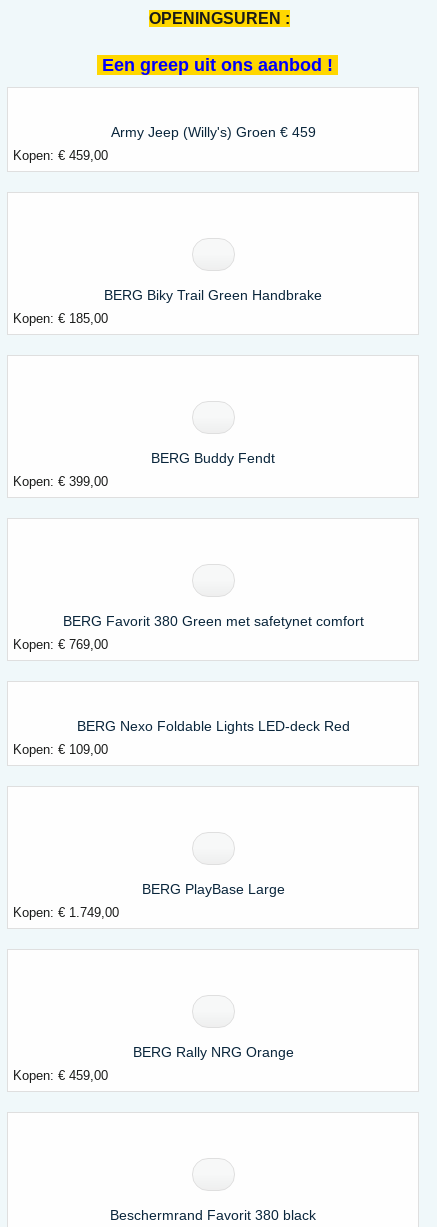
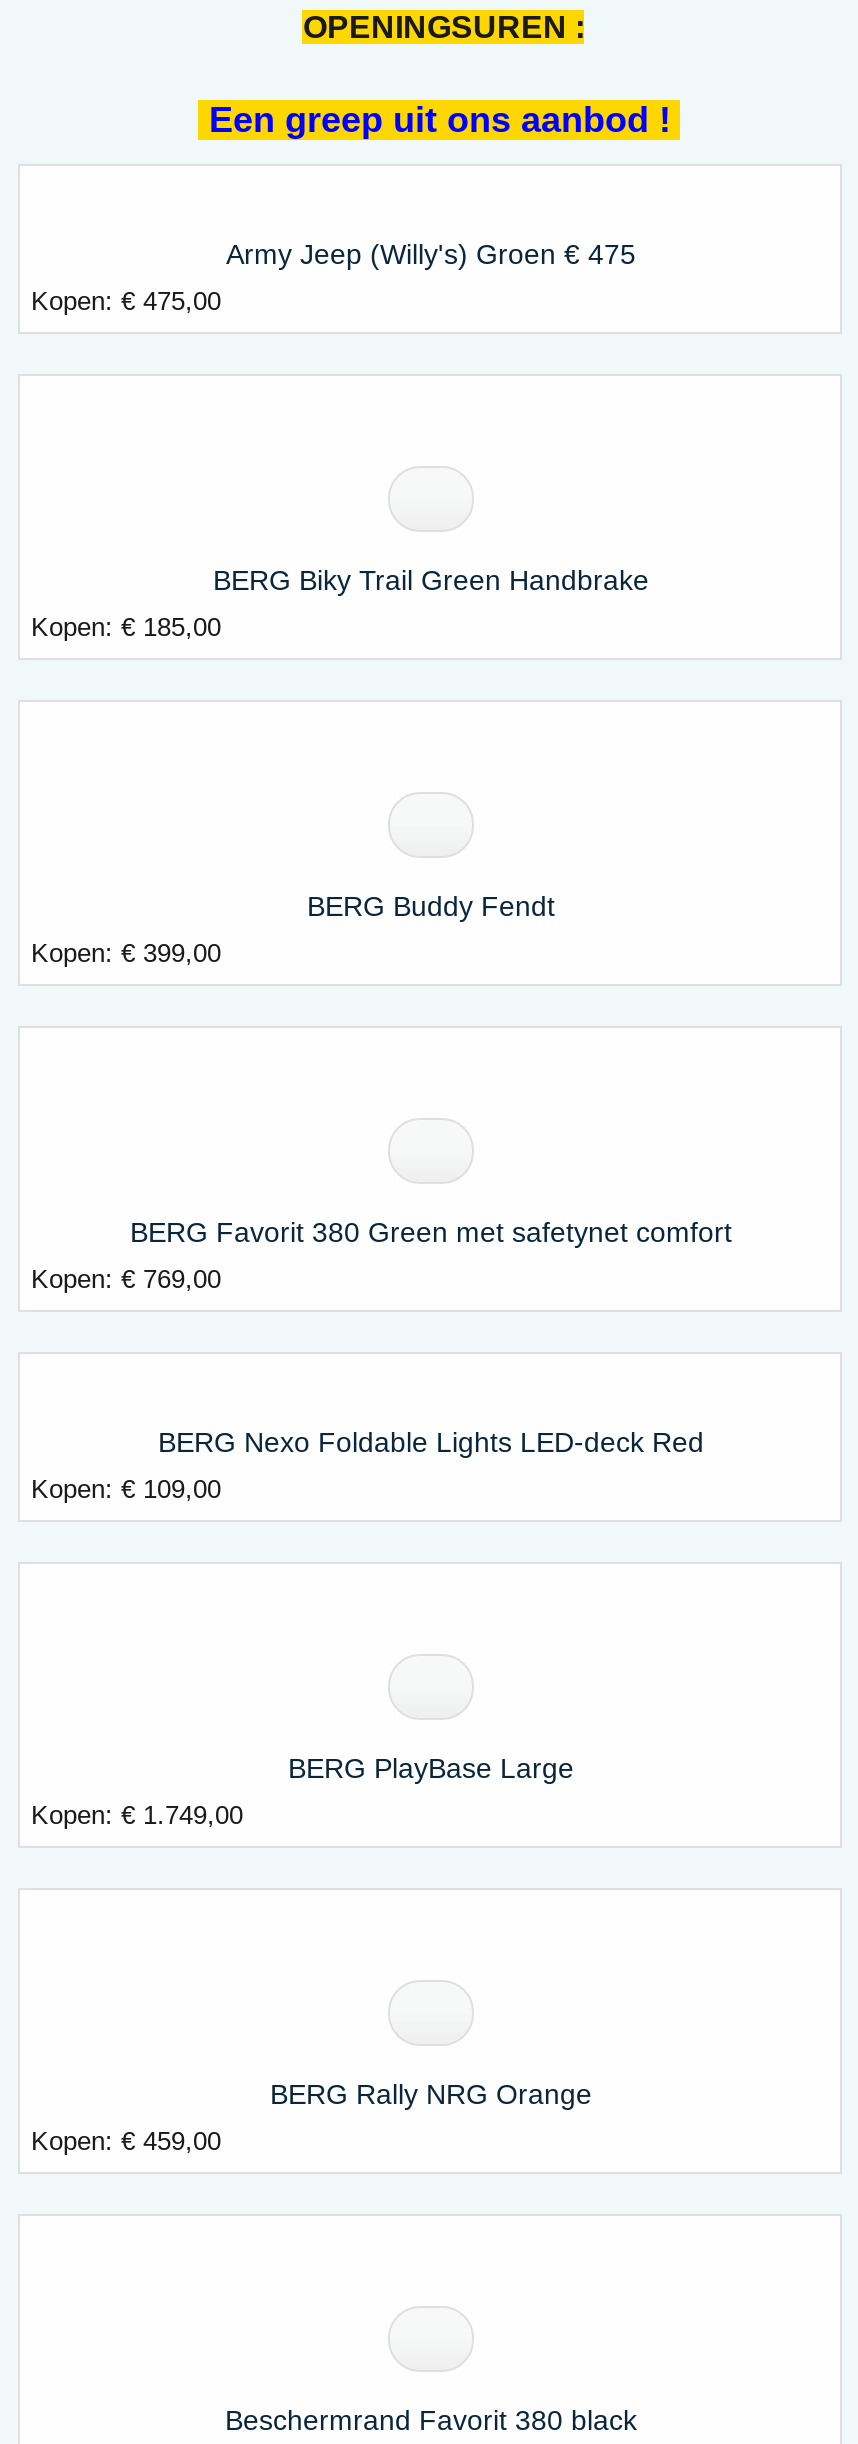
- Army Jeep (Willy's) Groen € 459
+ Army Jeep (Willy's) Groen € 475

- Kopen: € 459,00
+ Kopen: € 475,00
